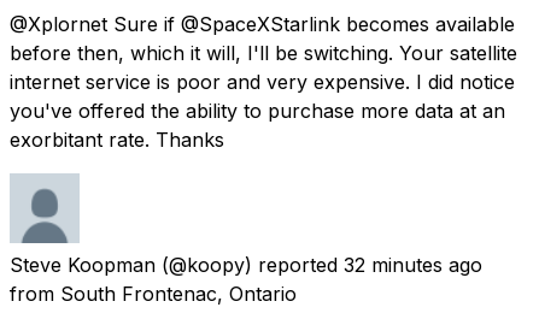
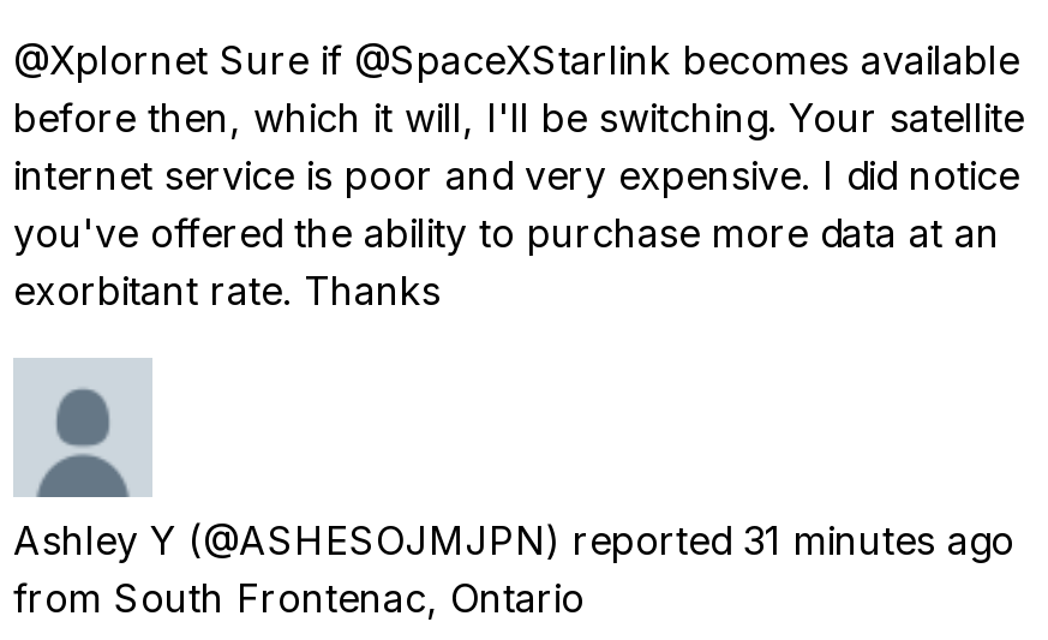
- Steve Koopman (@koopy) reported 32 minutes ago
+ Ashley Y (@ASHESOJMJPN) reported 31 minutes ago
